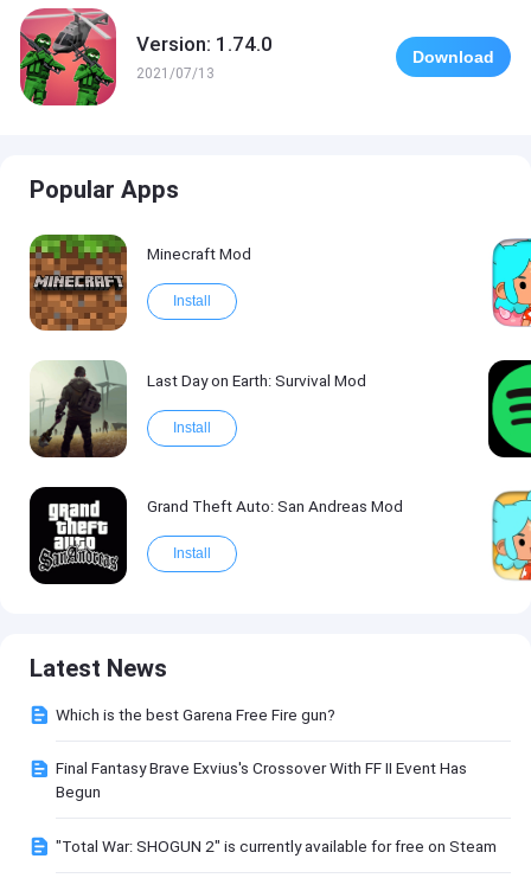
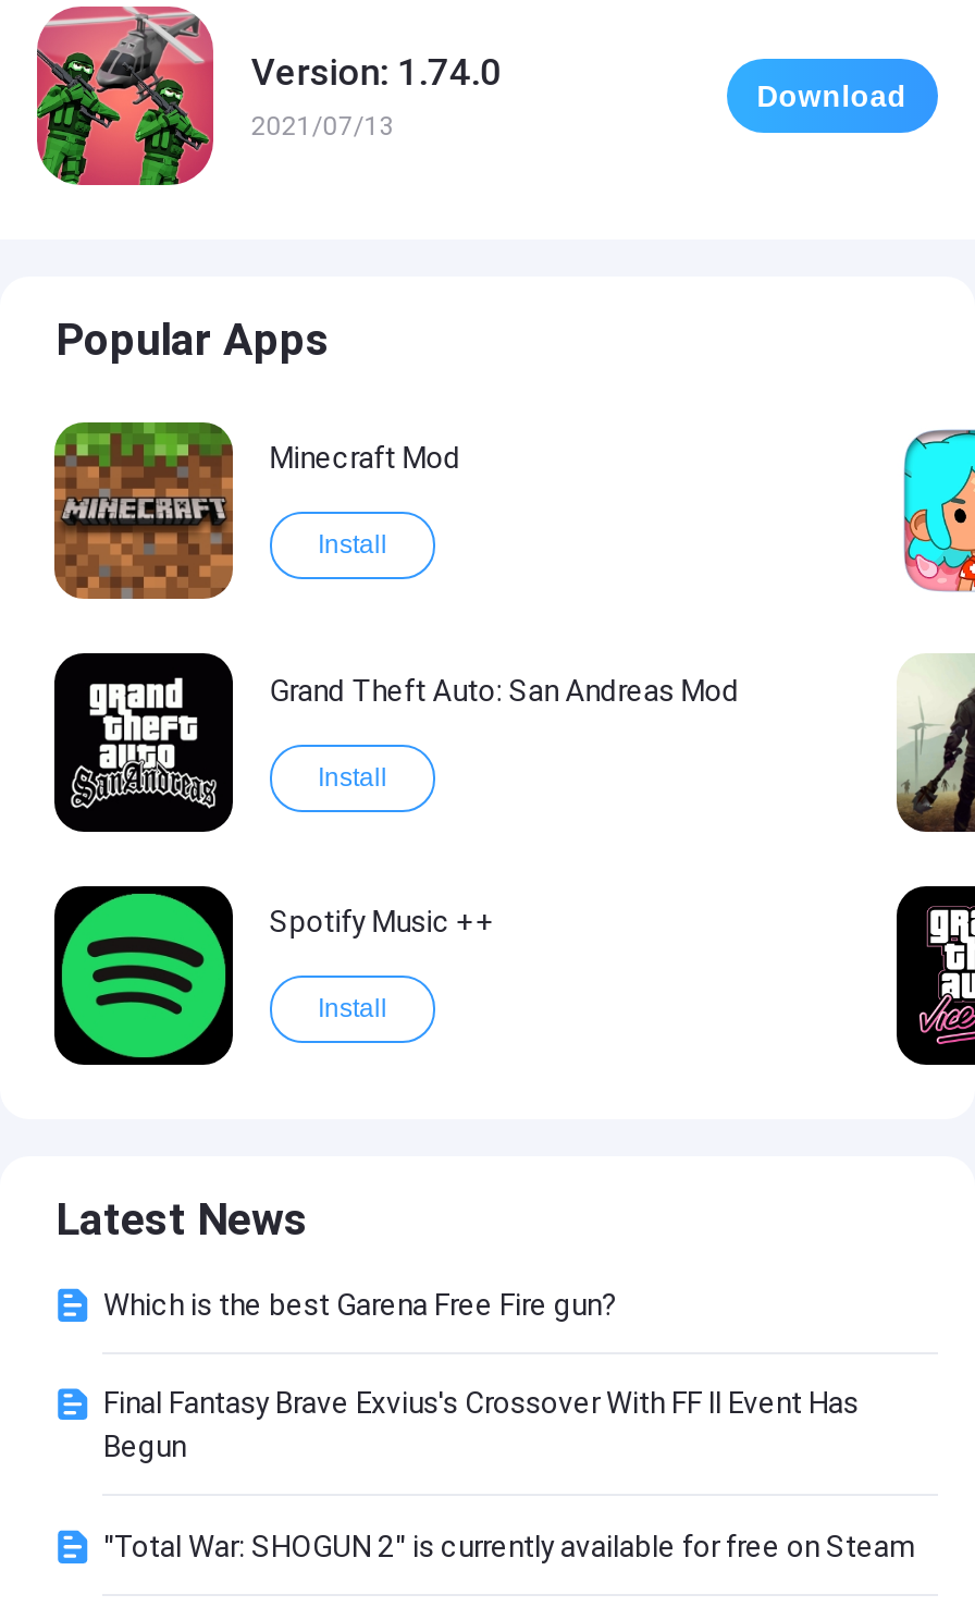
- [image]
+ [image]

- [image]
+ [image]

- Last Day on Earth: Survival Mod

+ Spotify Music ++

- [image]
+ [image]

- [image]
+ [image]

moved up: Grand Theft Auto: San Andreas Mod
